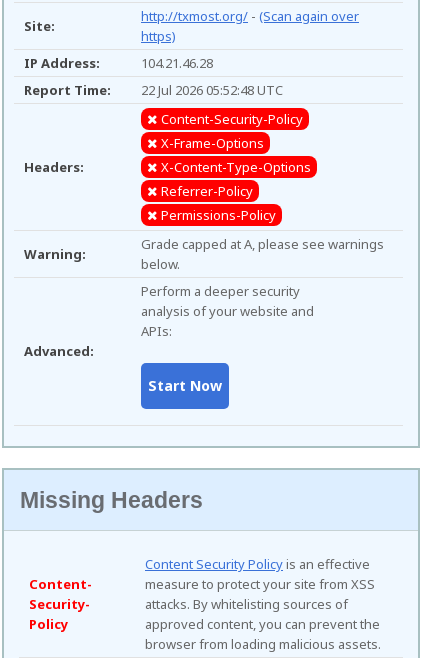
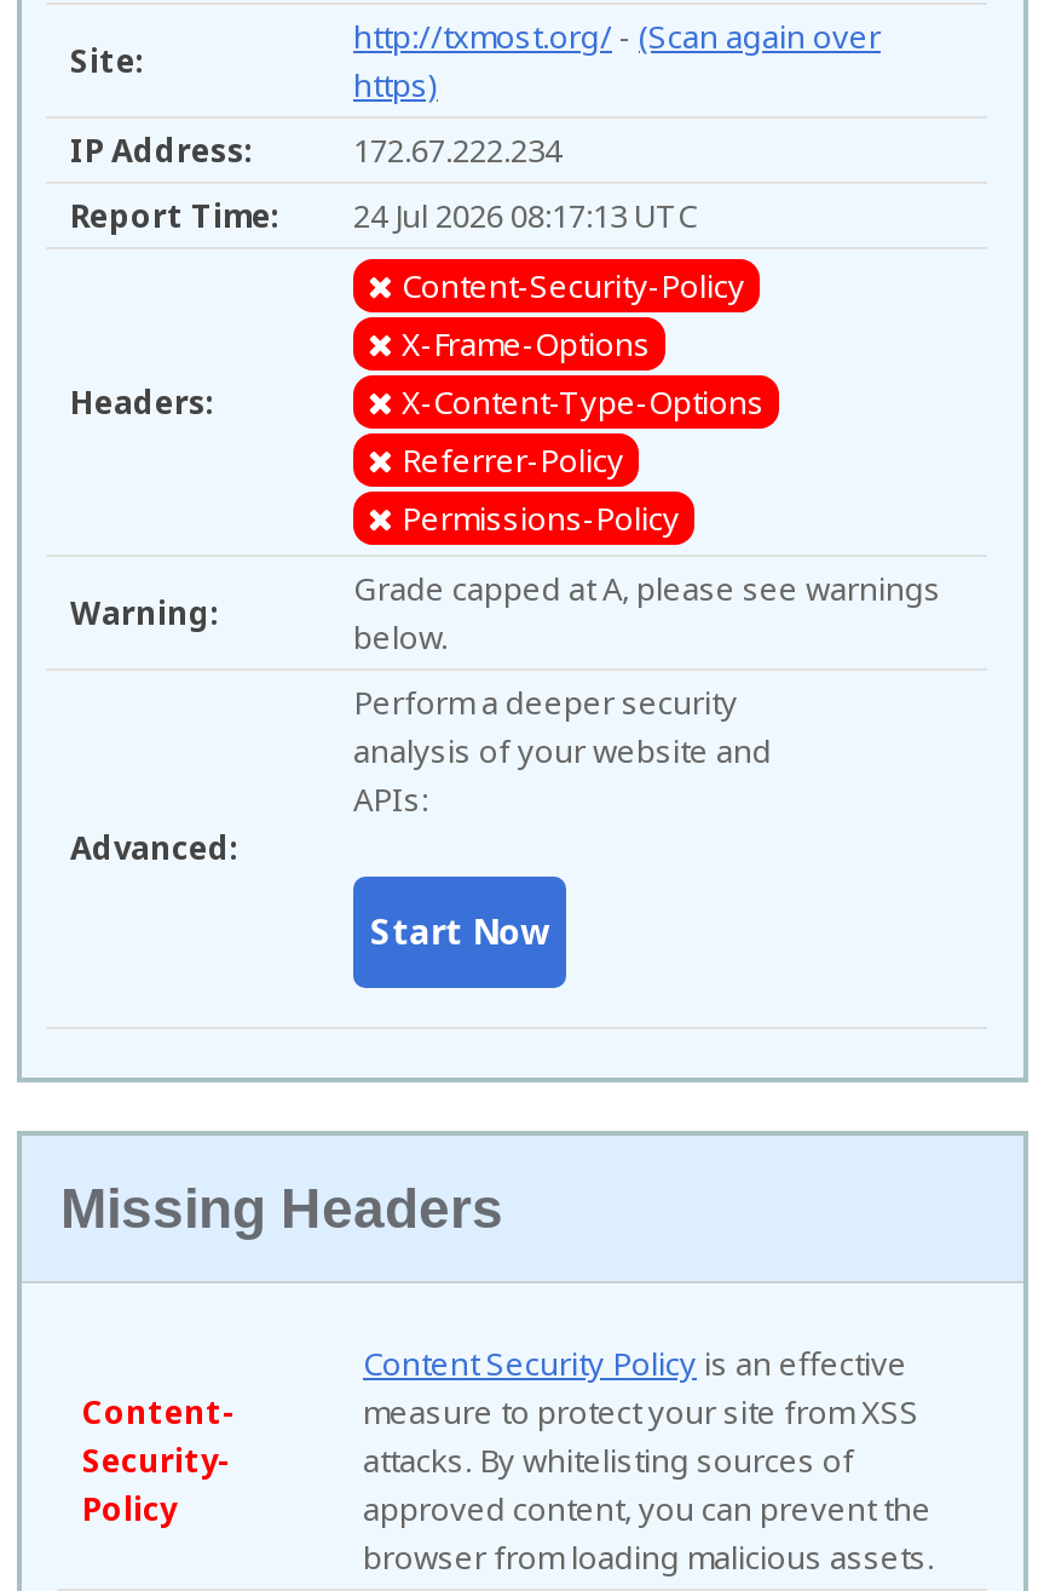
- 104.21.46.28
+ 172.67.222.234

- Report Time: 22 Jul 2026 05:52:48 UTC
+ Report Time: 24 Jul 2026 08:17:13 UTC
